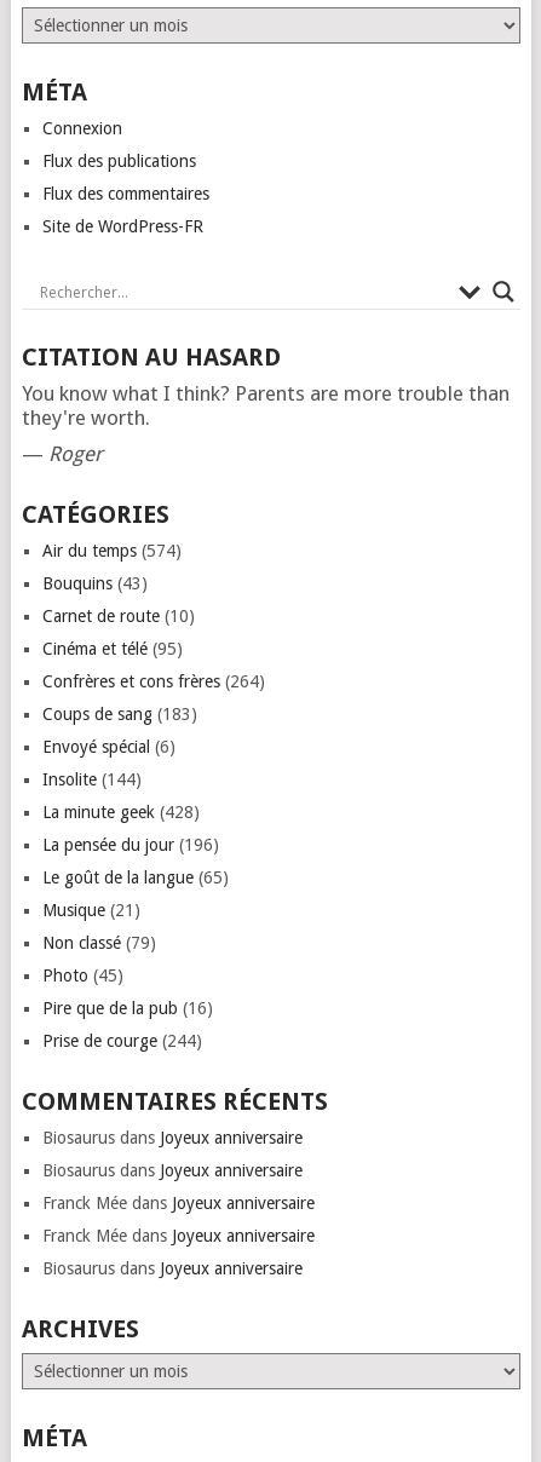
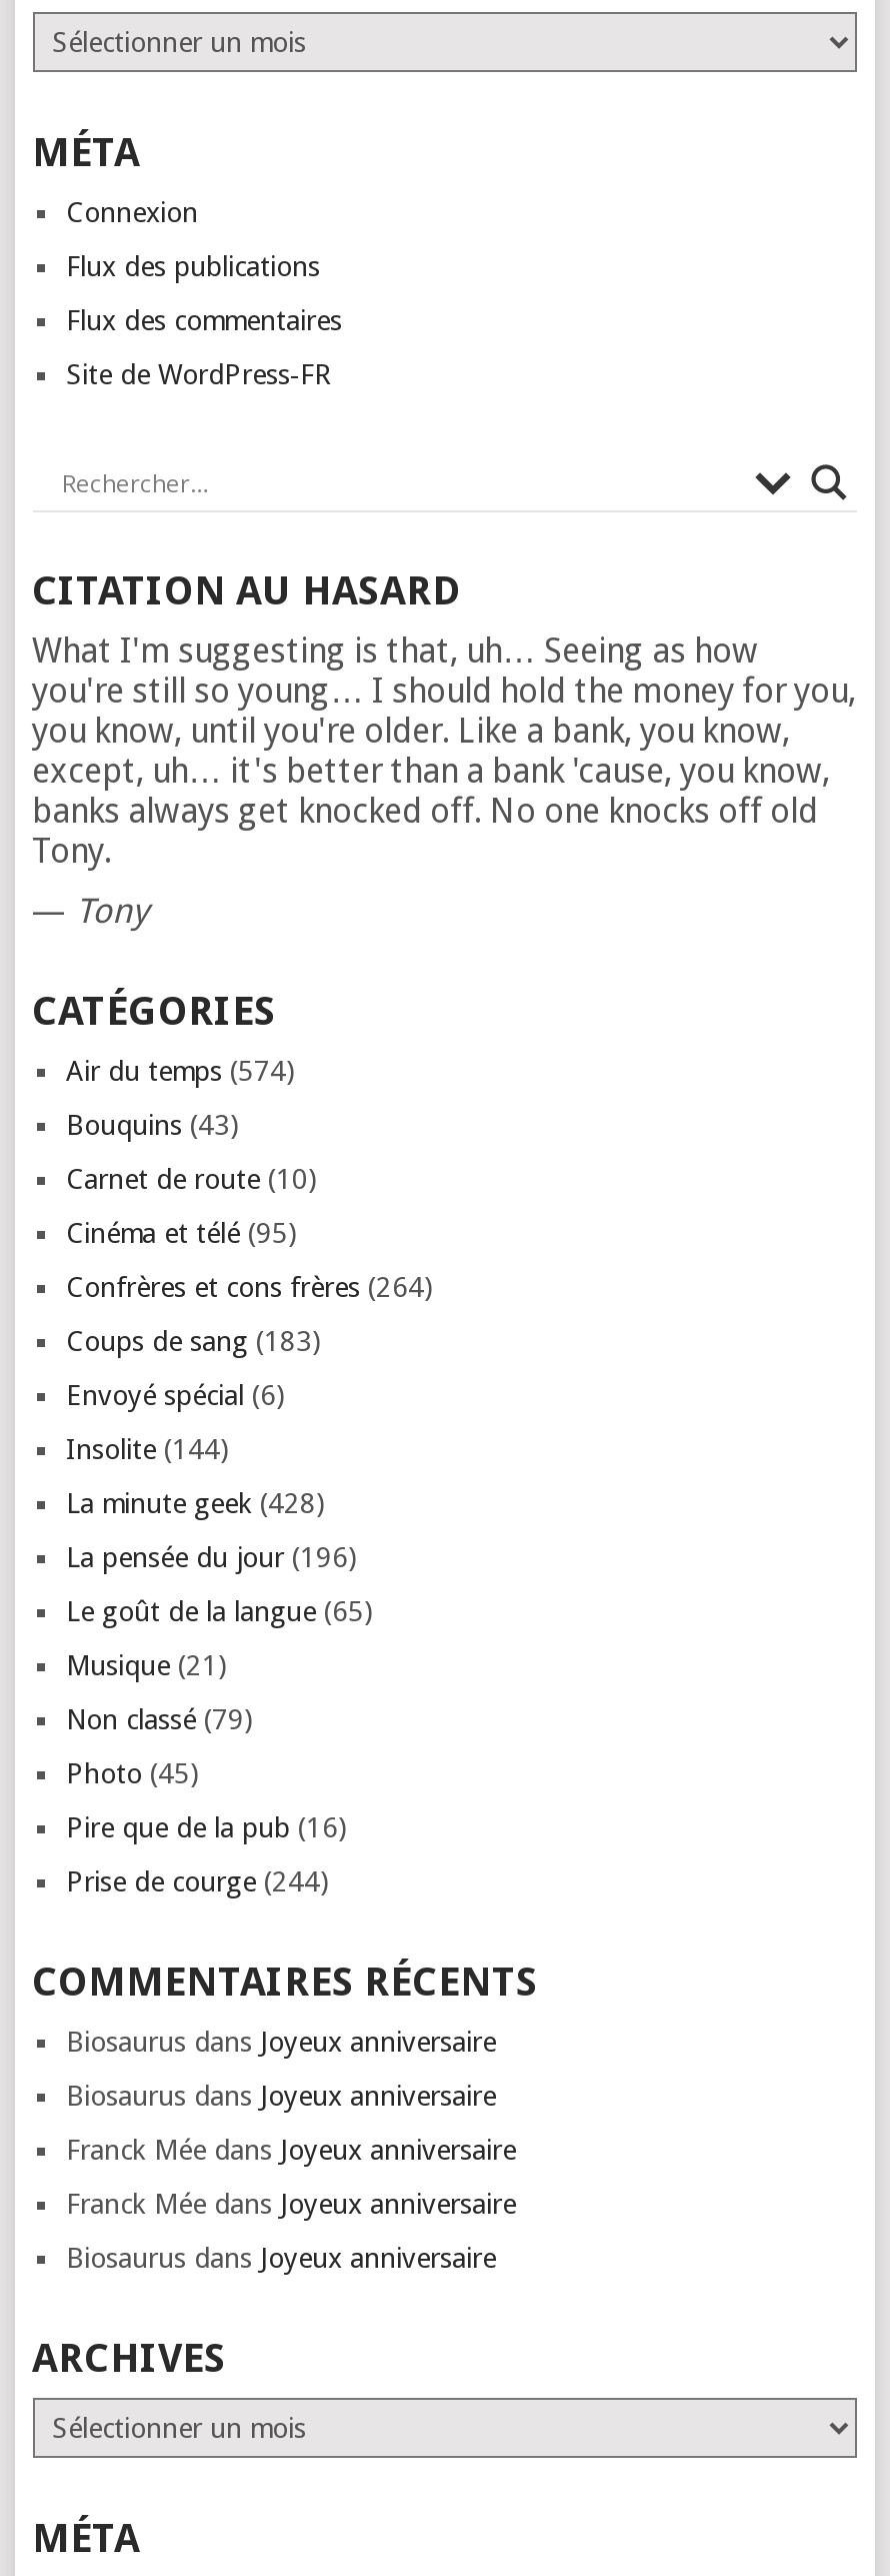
- You know what I think? Parents are more trouble than
- they're worth.
+ What I'm suggesting is that, uh… Seeing as how
+ you're still so young… I should hold the money for you,
+ you know, until you're older. Like a bank, you know,
+ except, uh… it's better than a bank 'cause, you know,
+ banks always get knocked off. No one knocks off old
+ Tony.

- — Roger
+ — Tony
